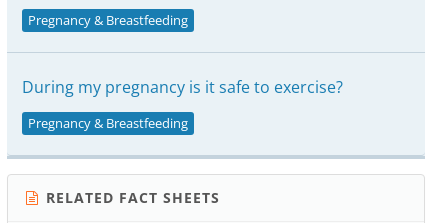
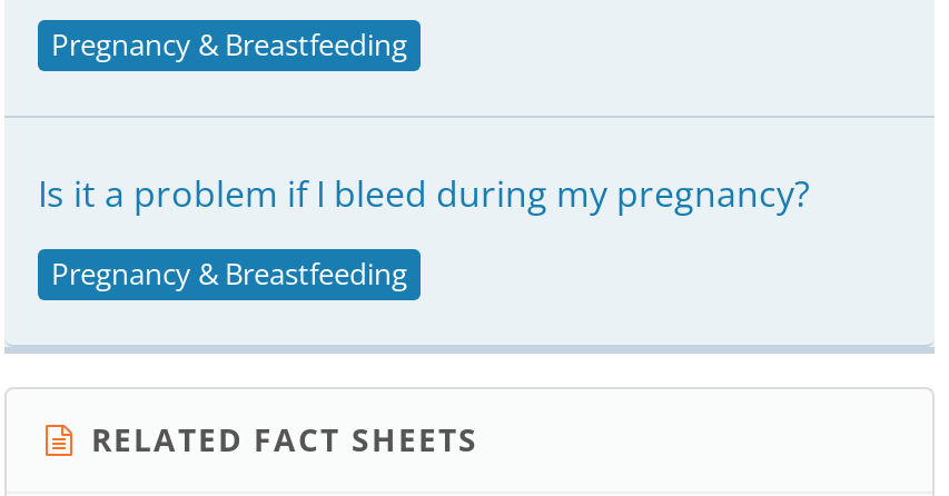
- During my pregnancy is it safe to exercise?
+ Is it a problem if I bleed during my pregnancy?
